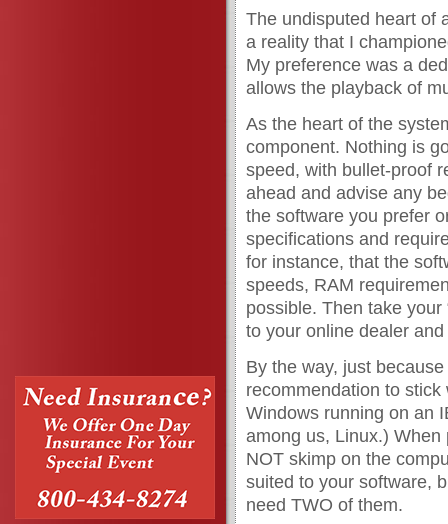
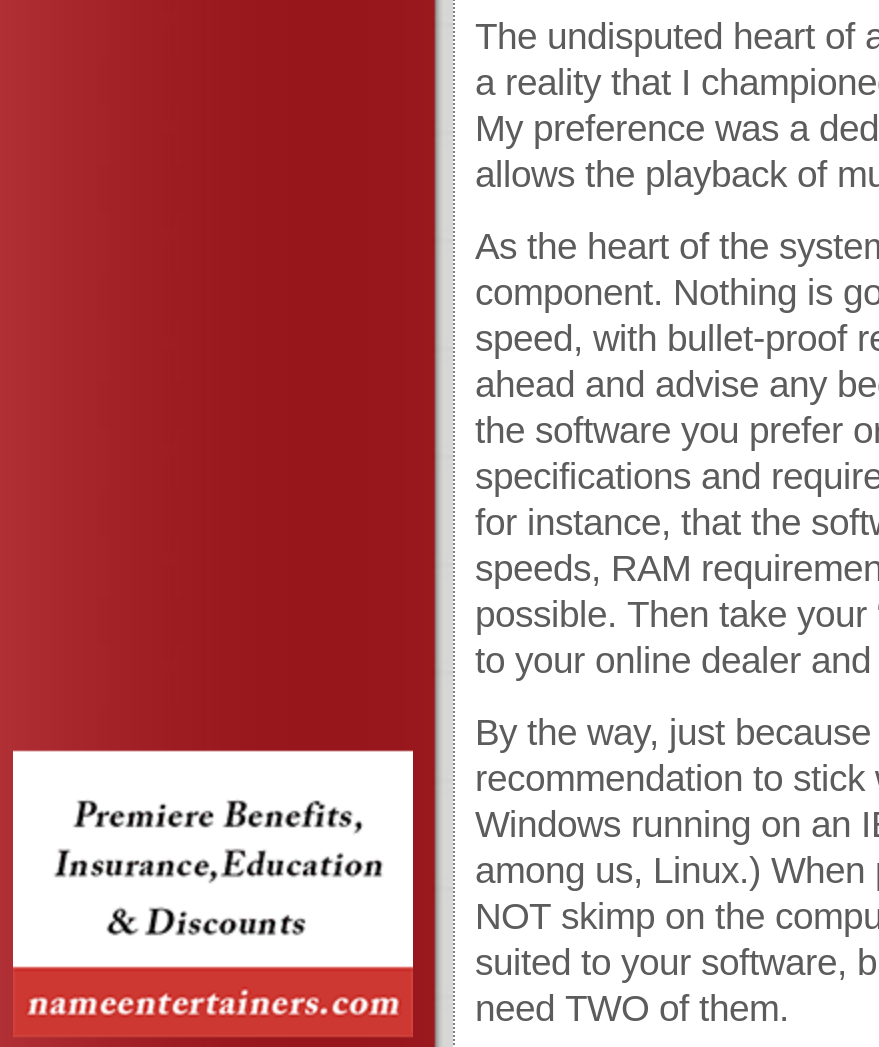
- [image]
+ [image]
